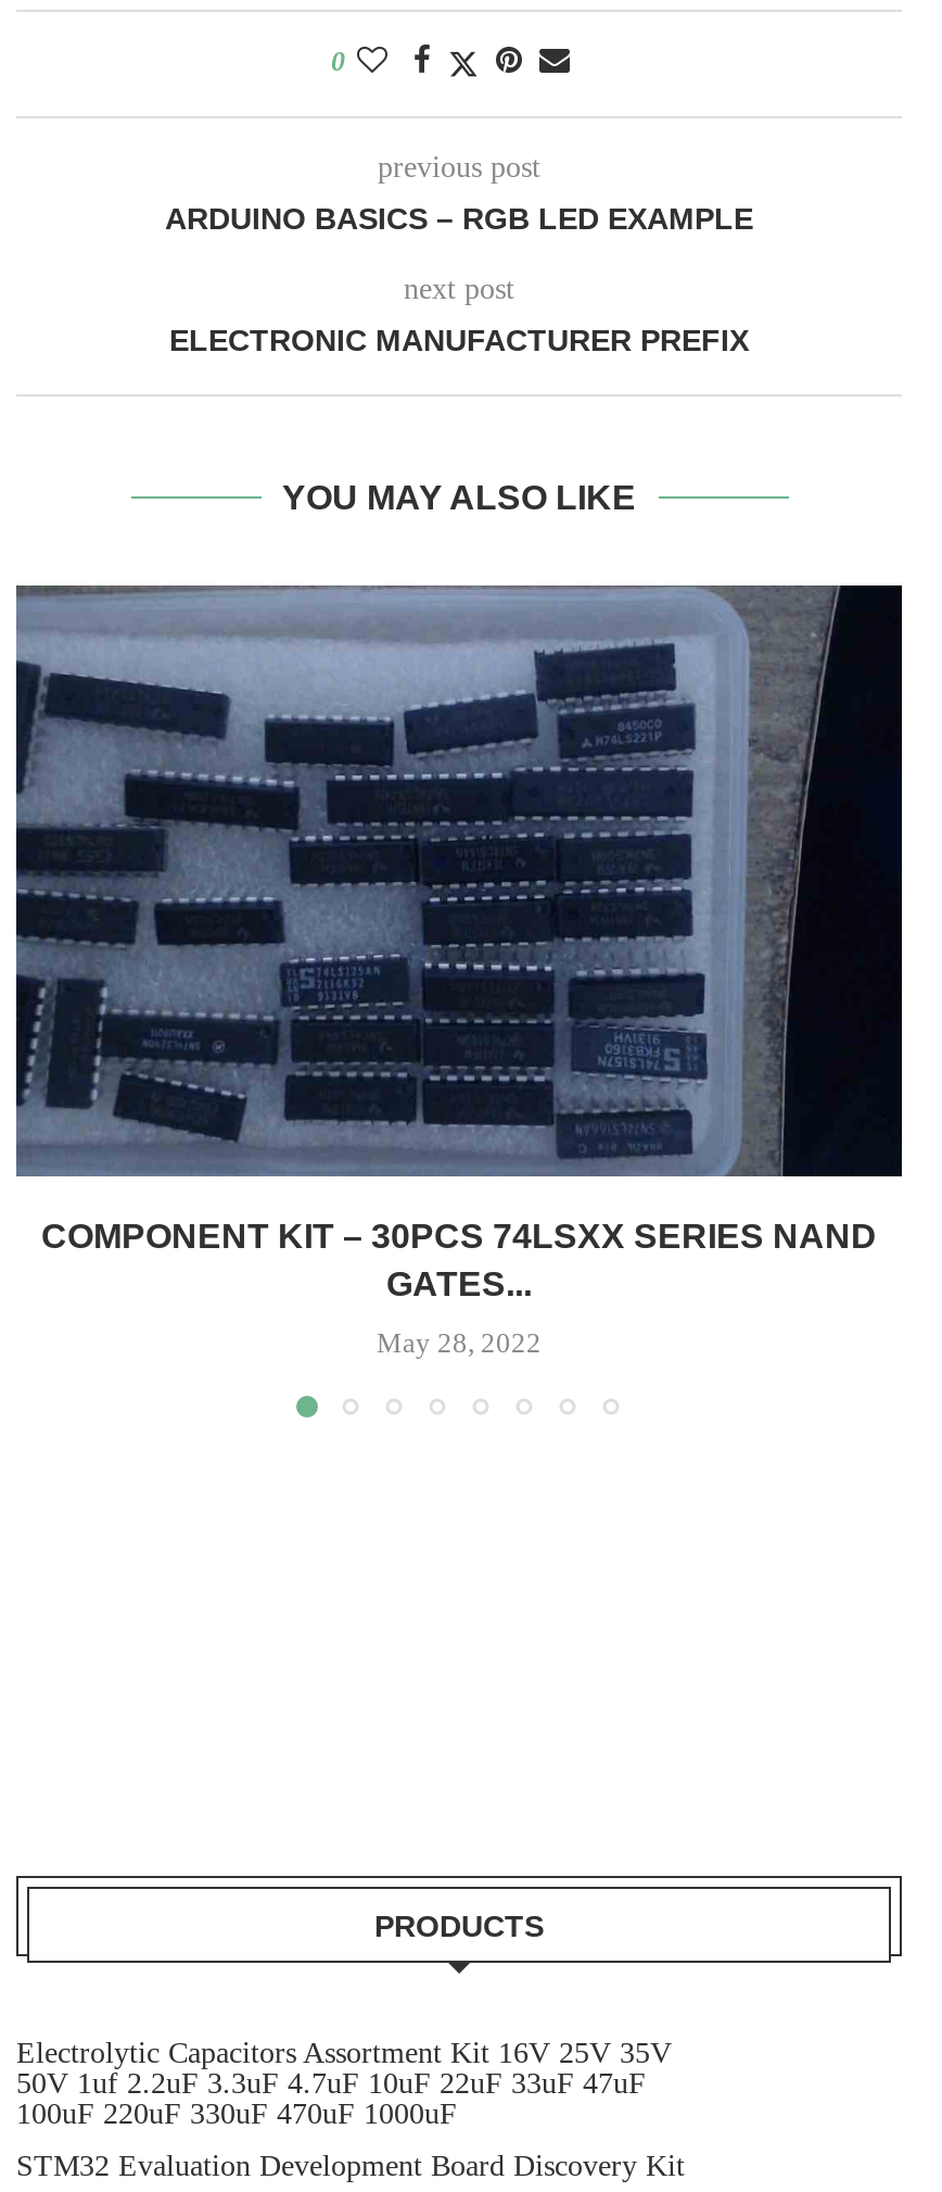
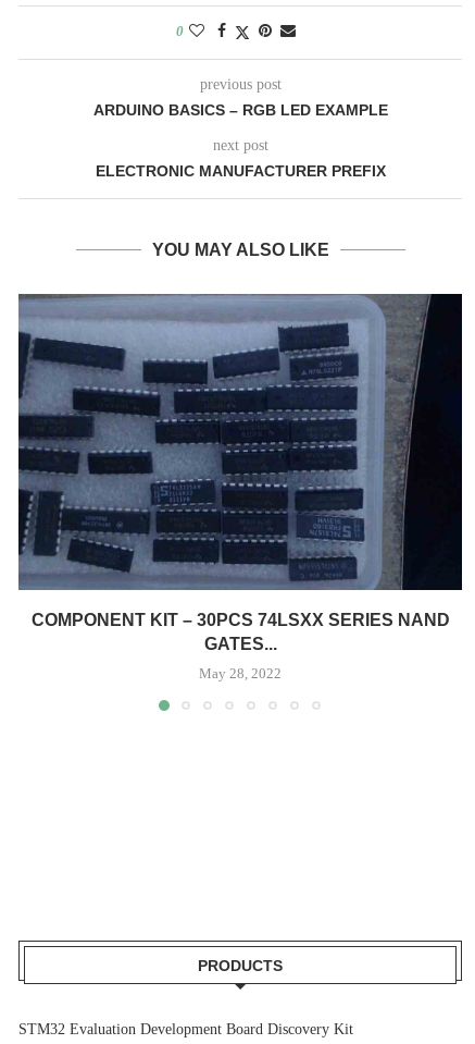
- Electrolytic Capacitors Assortment Kit 16V 25V 35V
- 50V 1uf 2.2uF 3.3uF 4.7uF 10uF 22uF 33uF 47uF
- 100uF 220uF 330uF 470uF 1000uF
